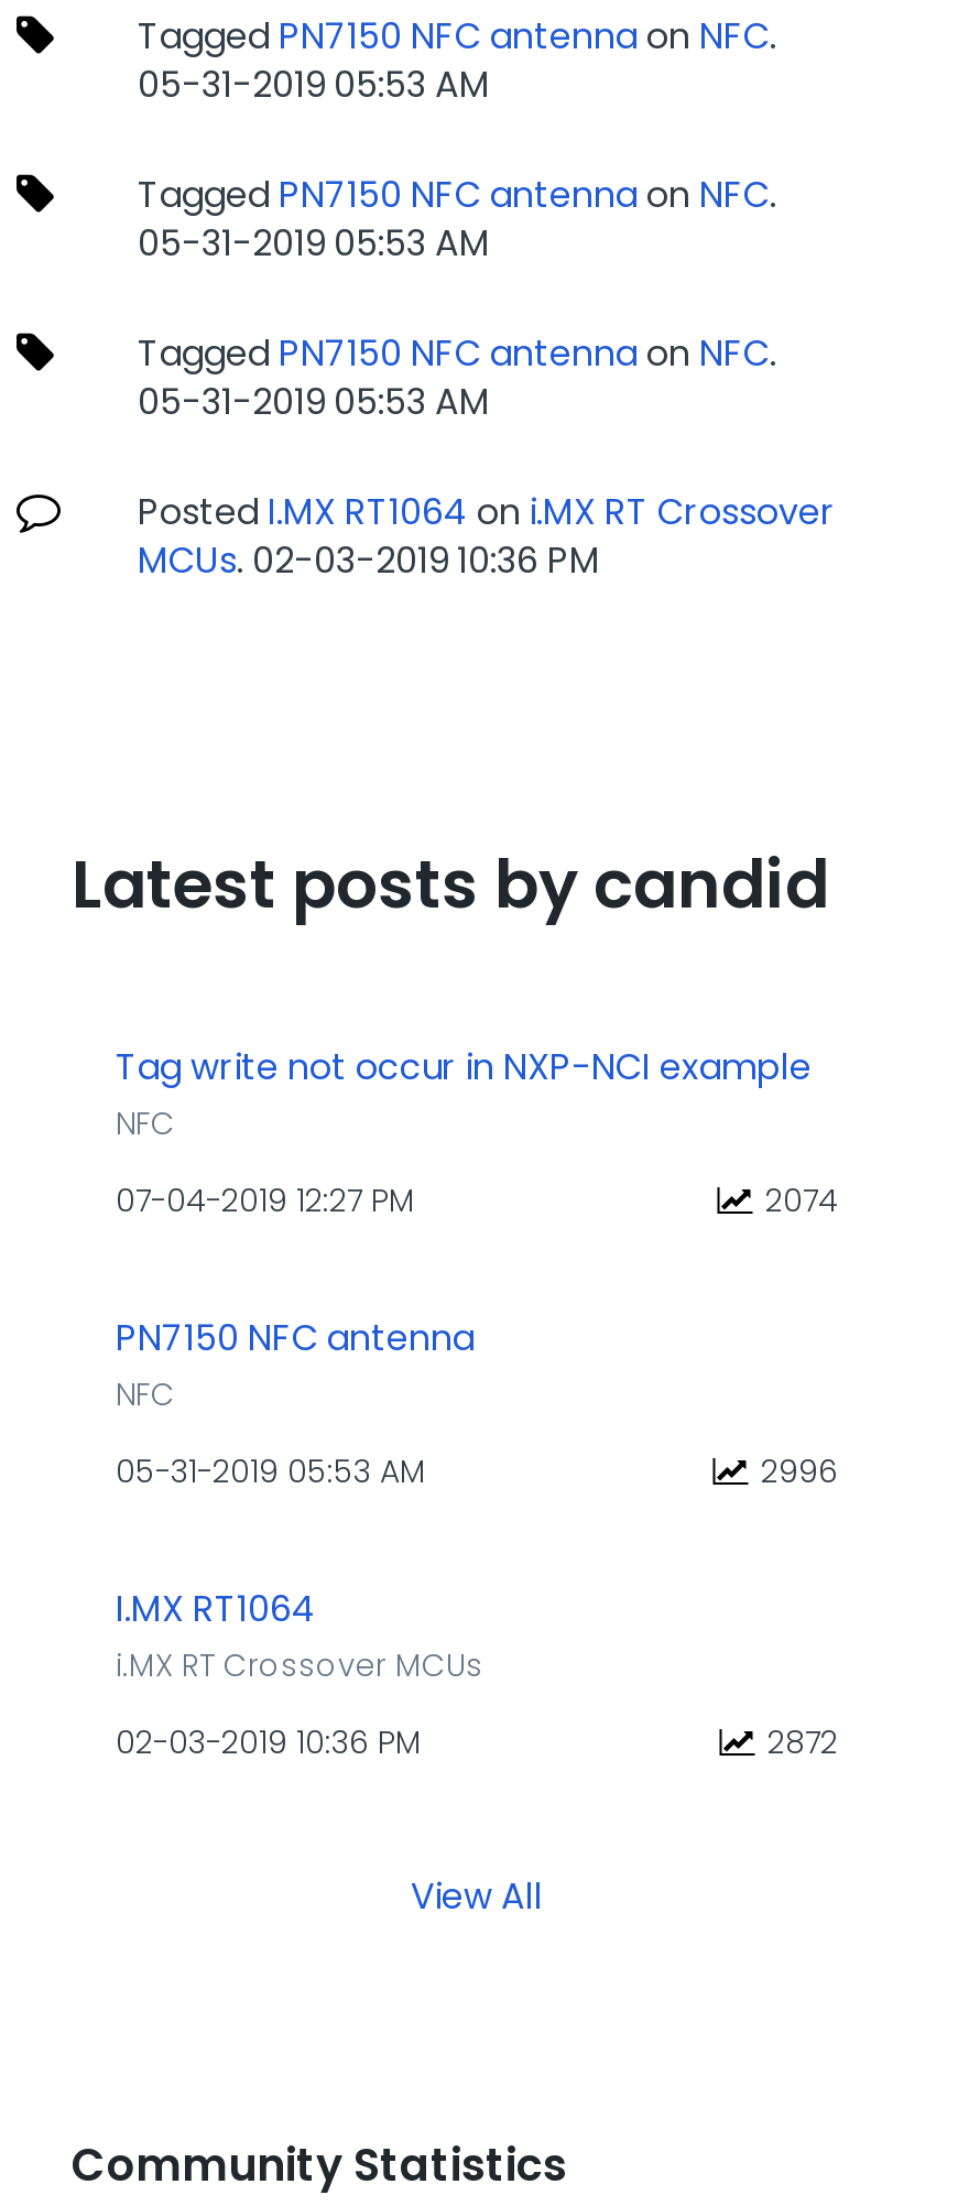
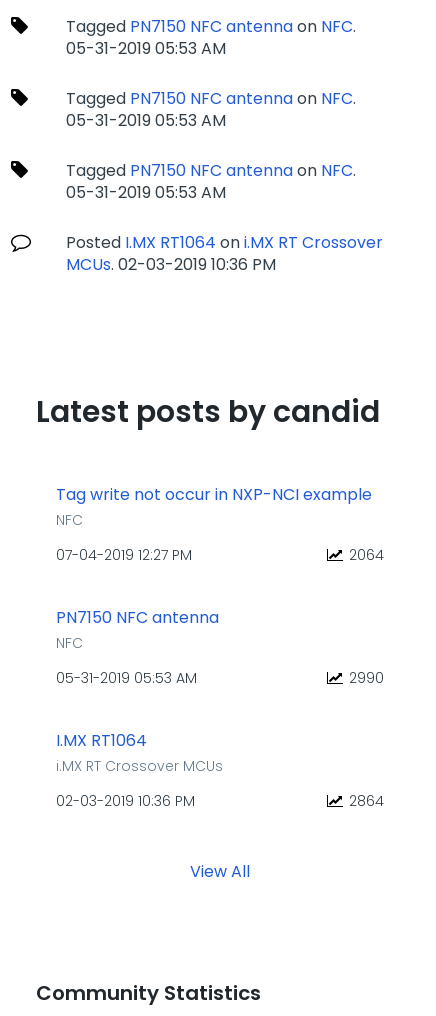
- 2074
+ 2064

- 2996
+ 2990

- 2872
+ 2864
